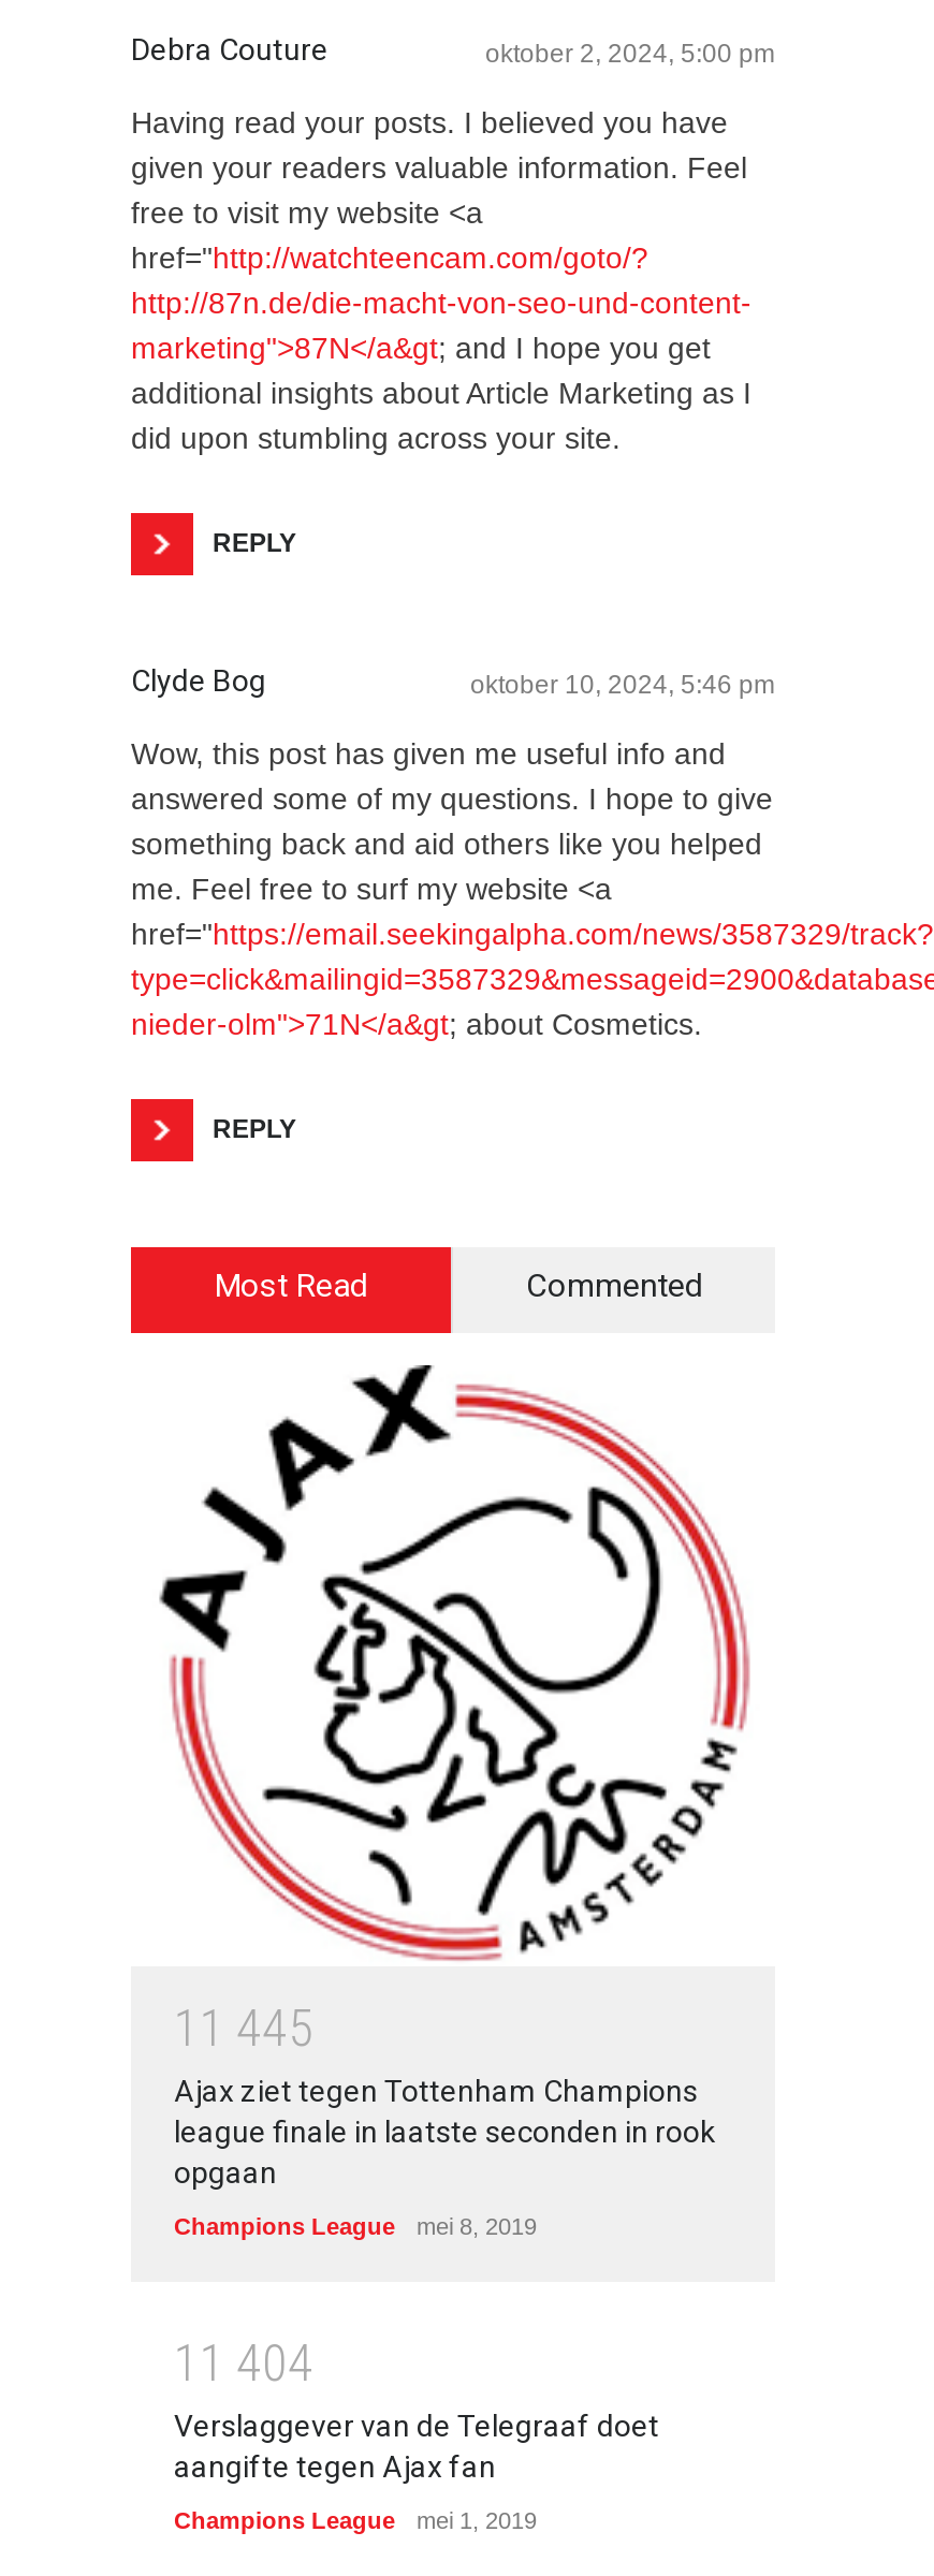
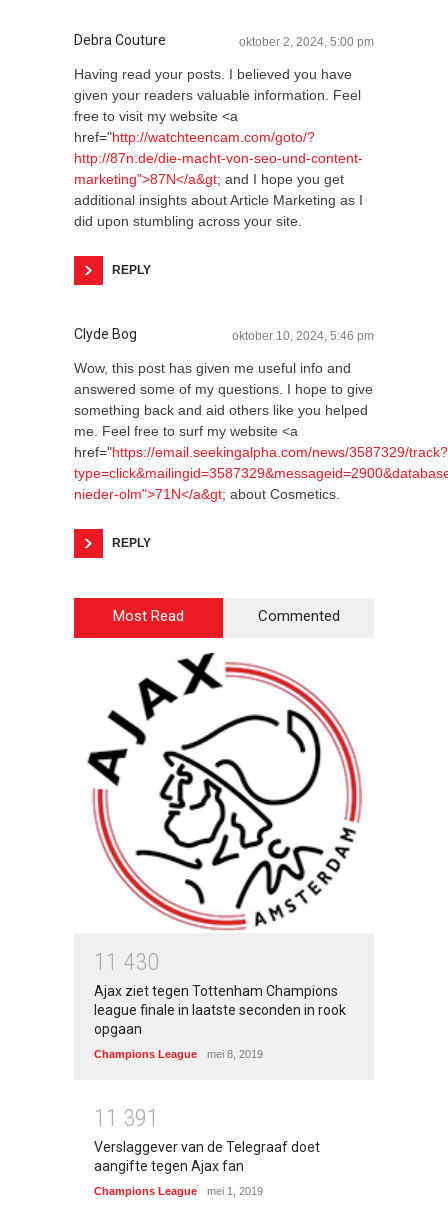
- 1 1 445
+ 1 1 430

- 1 1 404
+ 1 1 391
